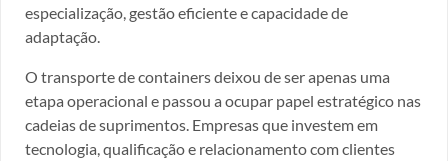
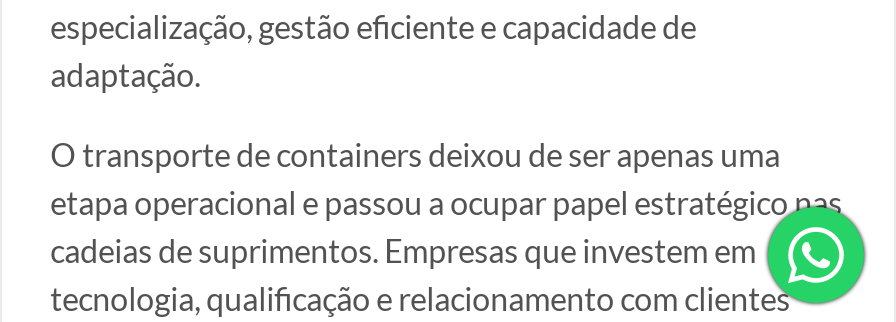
+ [image]
